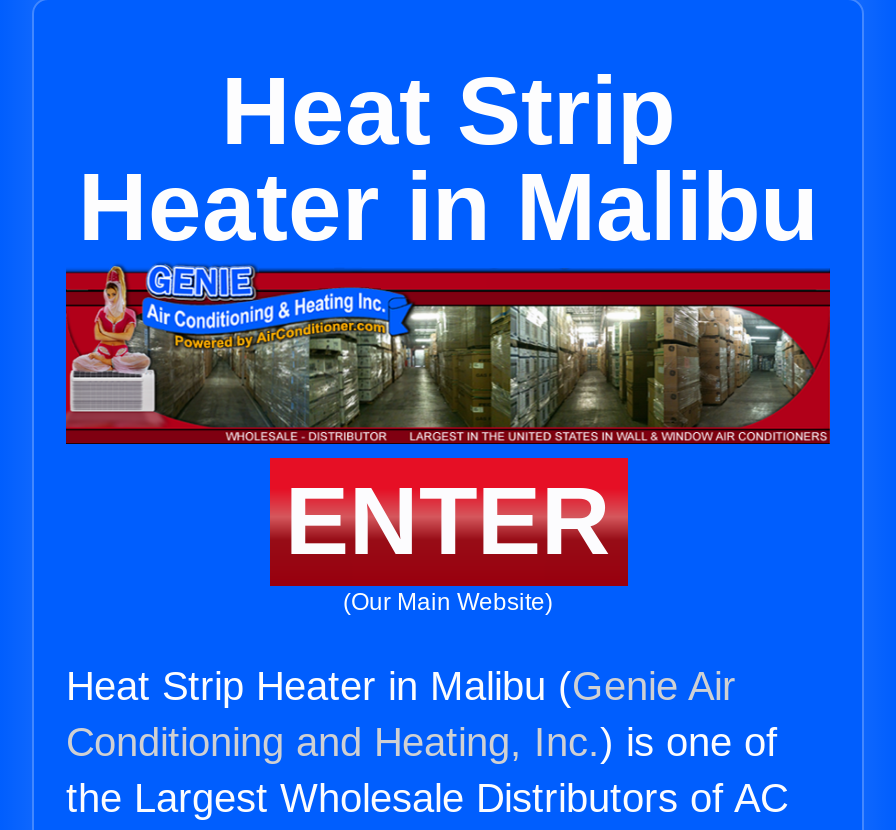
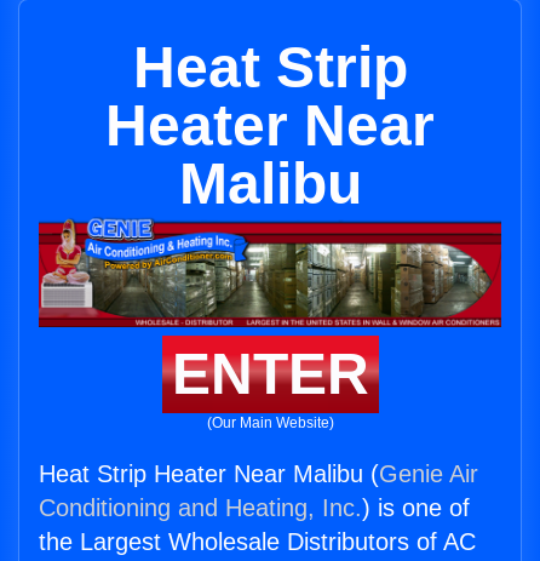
- Heater in Malibu
+ Heater Near
+ Malibu

- Heat Strip Heater in Malibu (Genie Air
+ Heat Strip Heater Near Malibu (Genie Air
